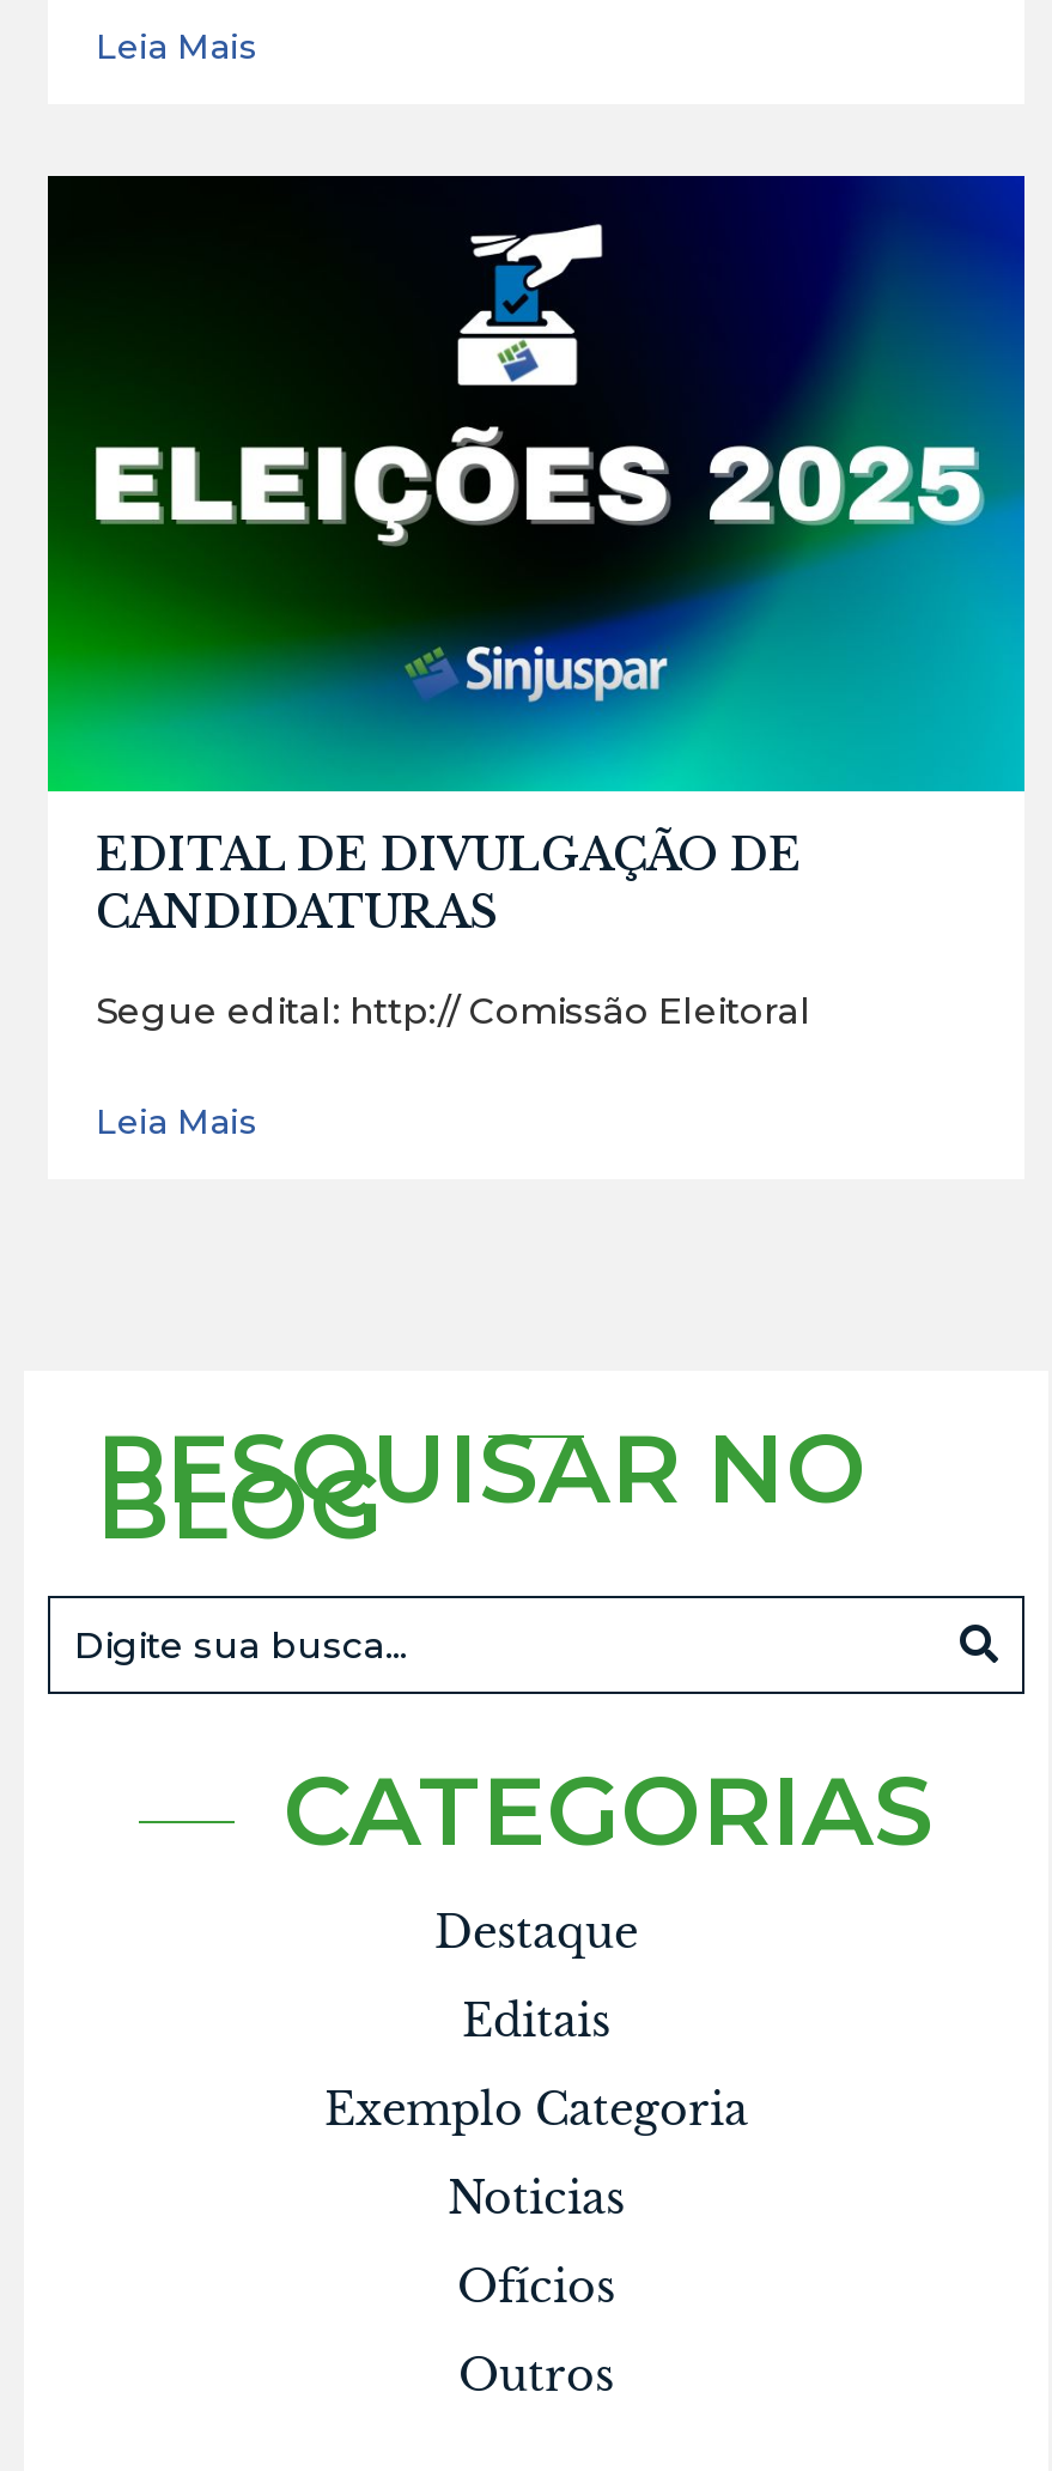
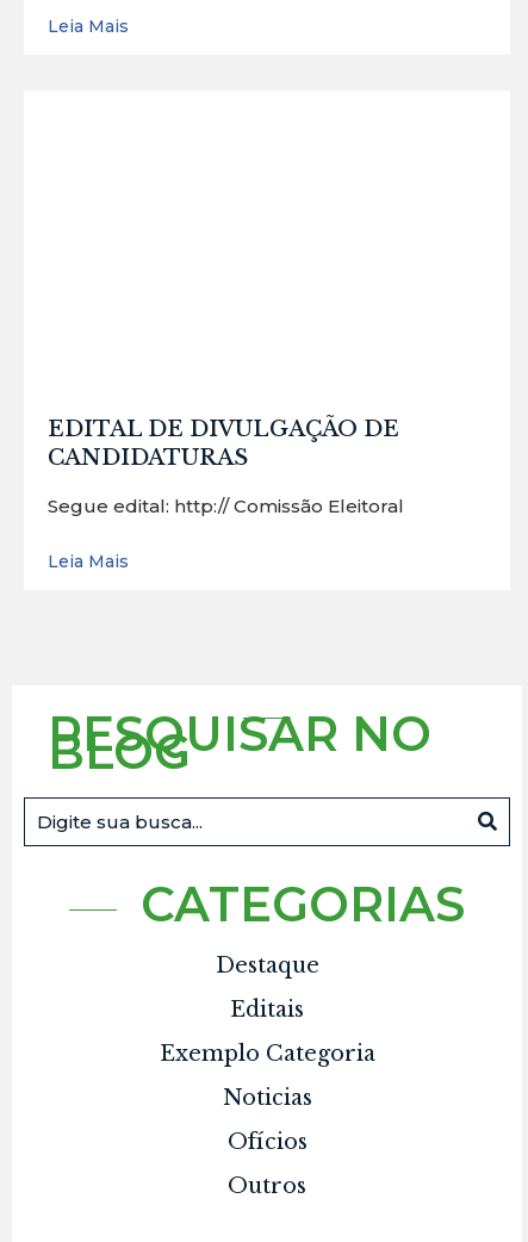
- [image]
